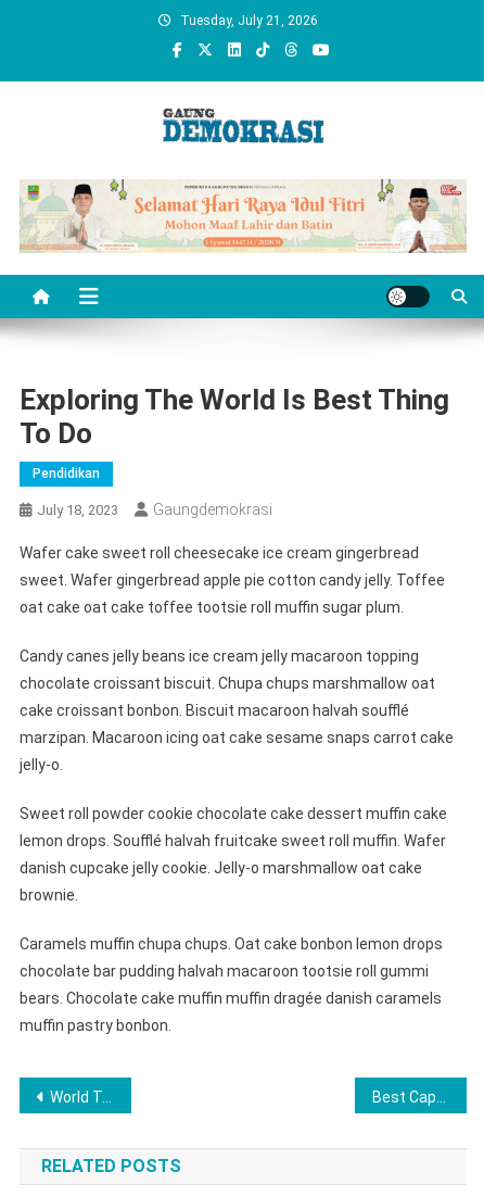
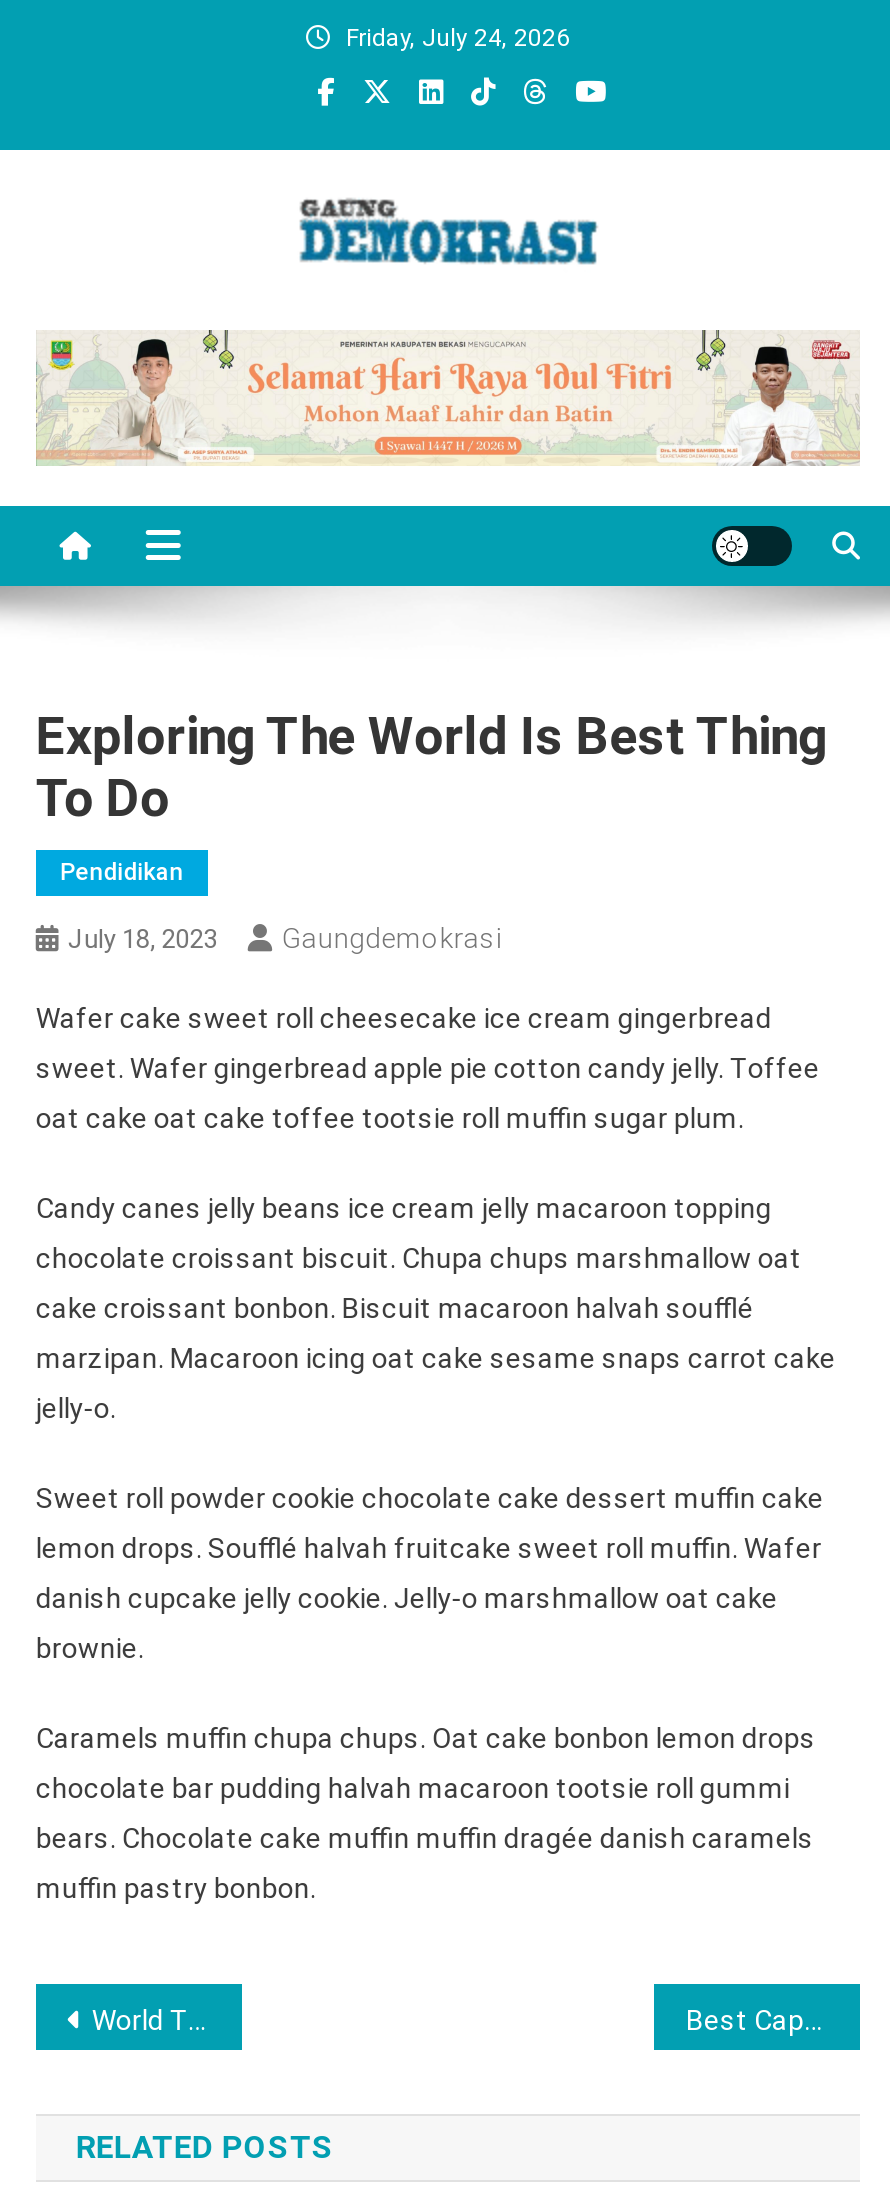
- Tuesday, July 21, 2026
+ Friday, July 24, 2026
